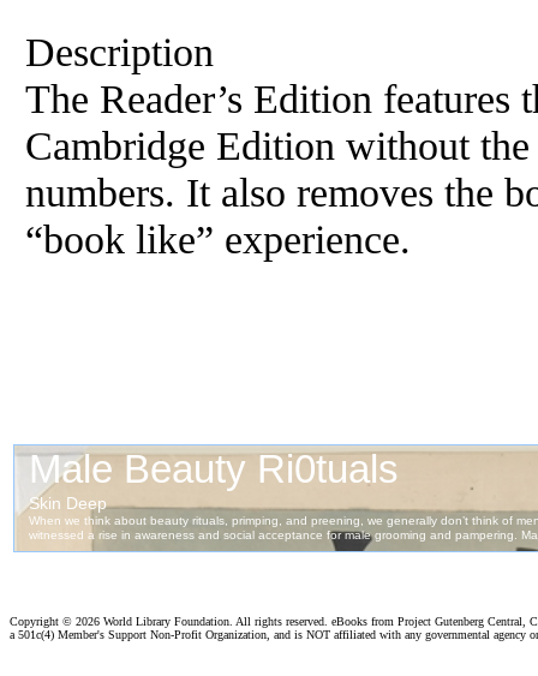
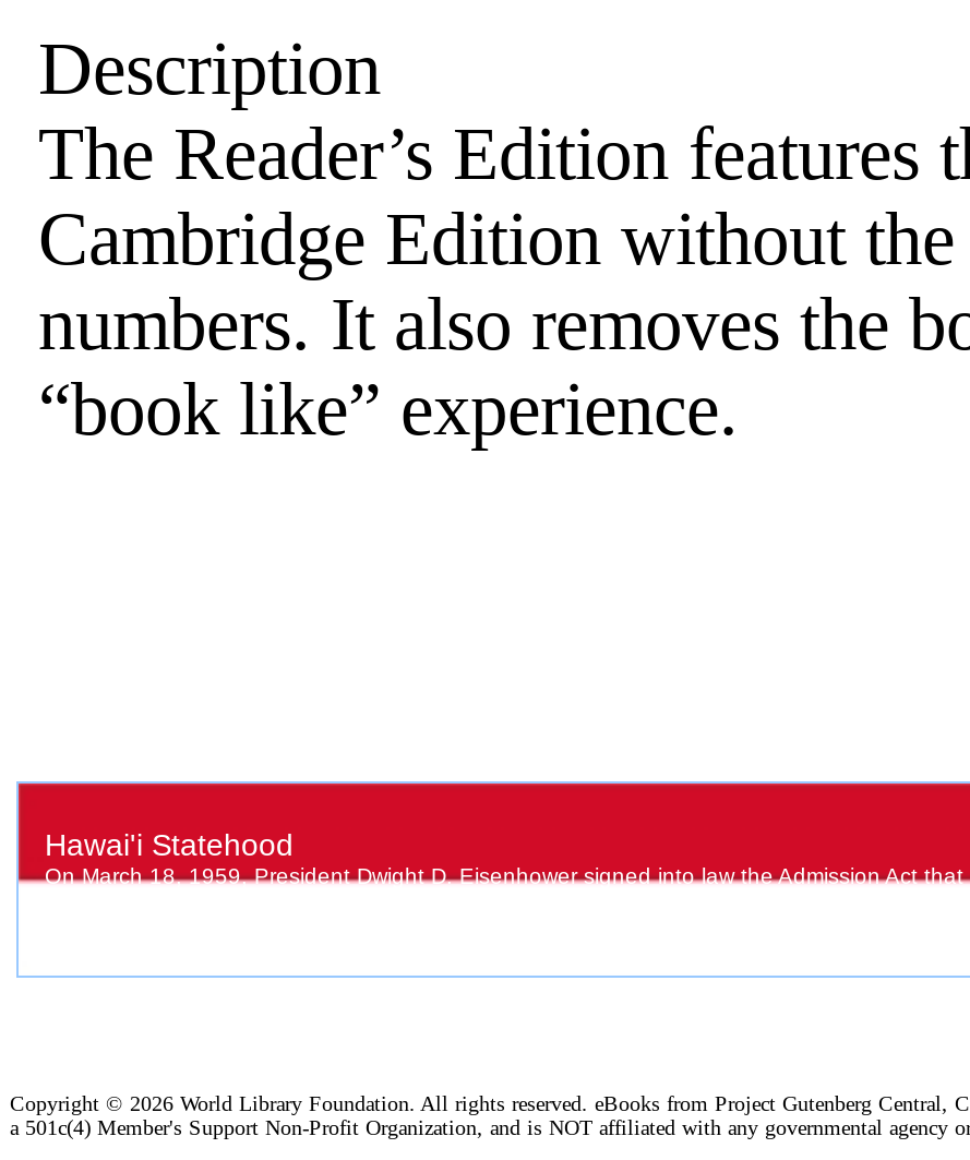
- [image]
+ [image]
